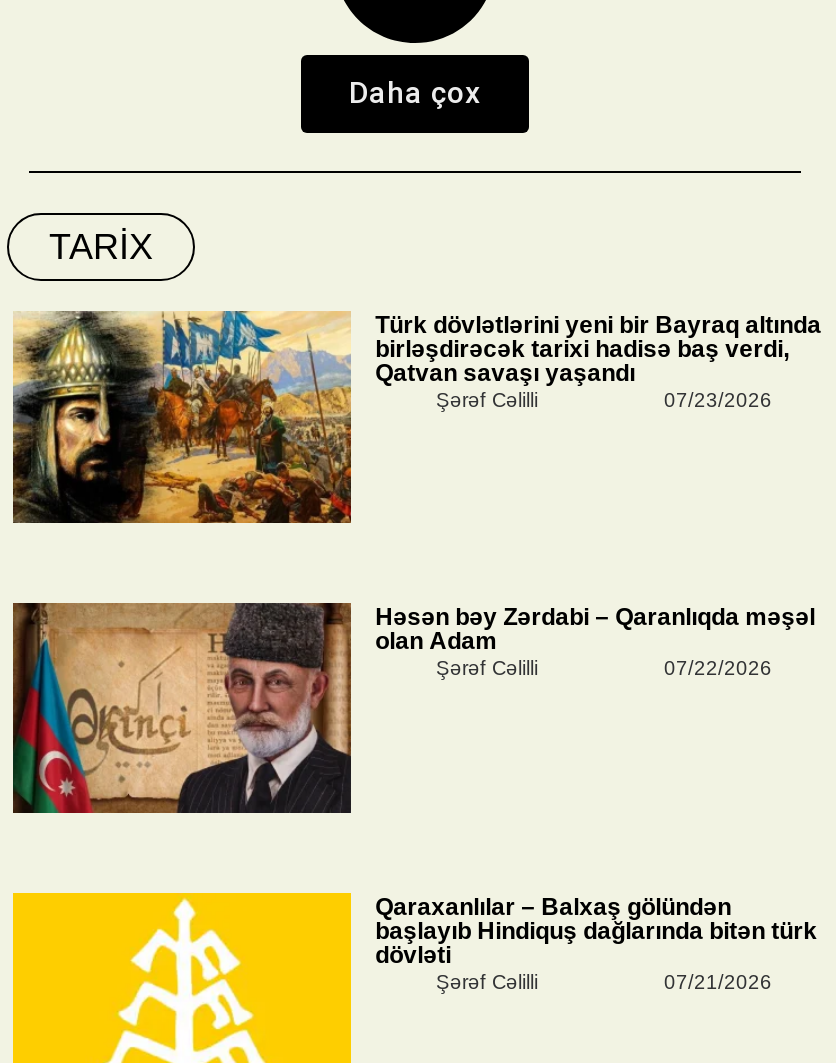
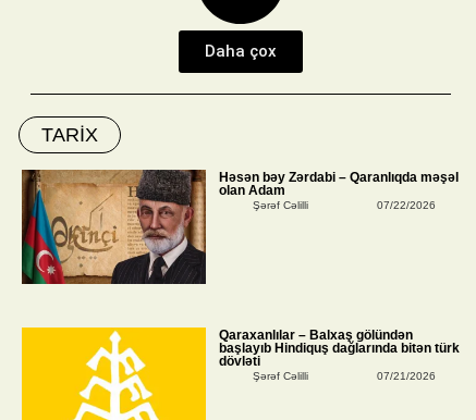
- [image]
- Türk dövlətlərini yeni bir Bayraq altında
- birləşdirəcək tarixi hadisə baş verdi,
- Qatvan savaşı yaşandı
- Şərəf Cəlilli
- 07/23/2026
